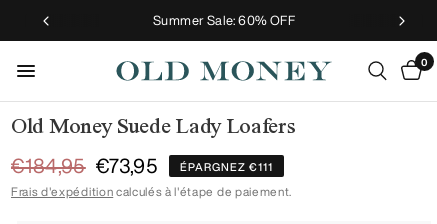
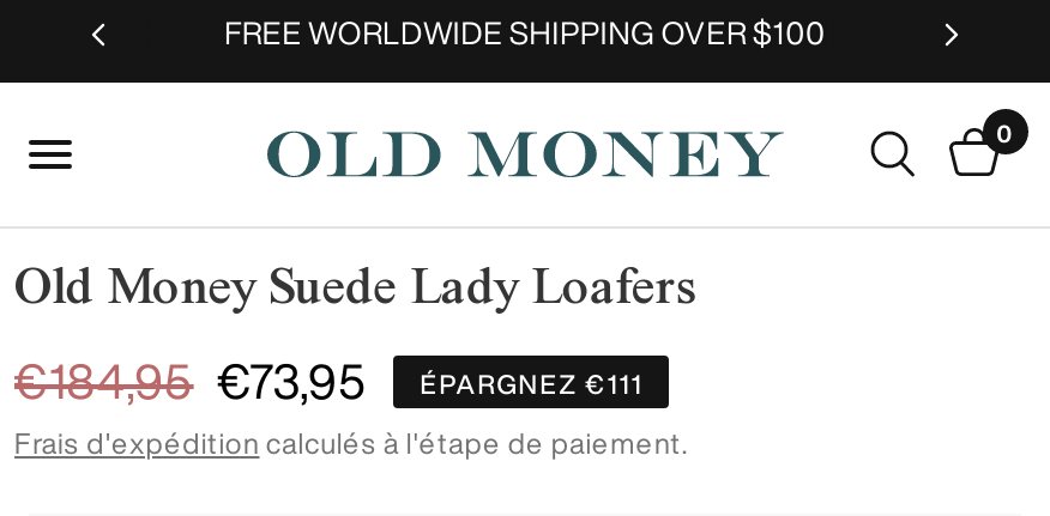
- Summer Sale: 60% OFF
+ FREE WORLDWIDE SHIPPING OVER $100
